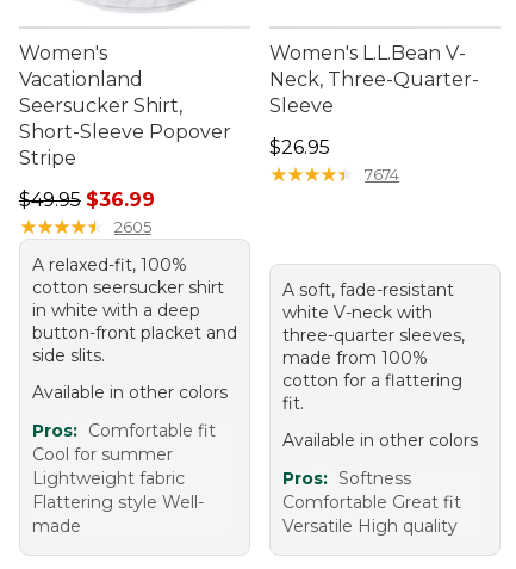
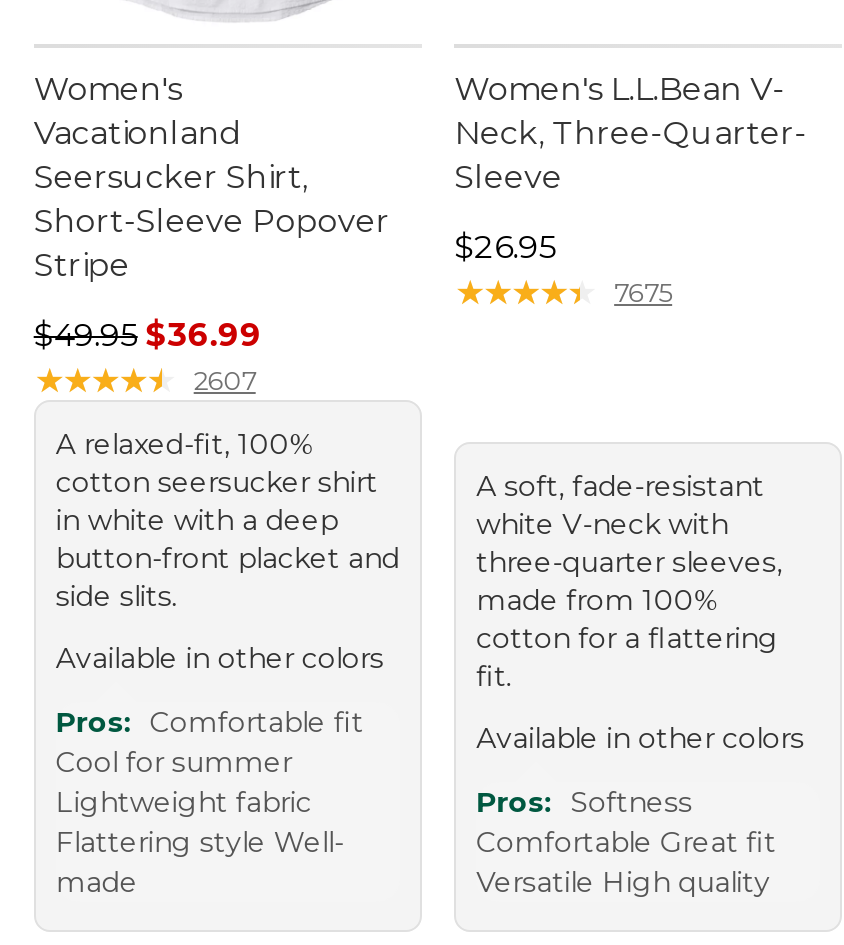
- 7674
+ 7675

- 2605
+ 2607
